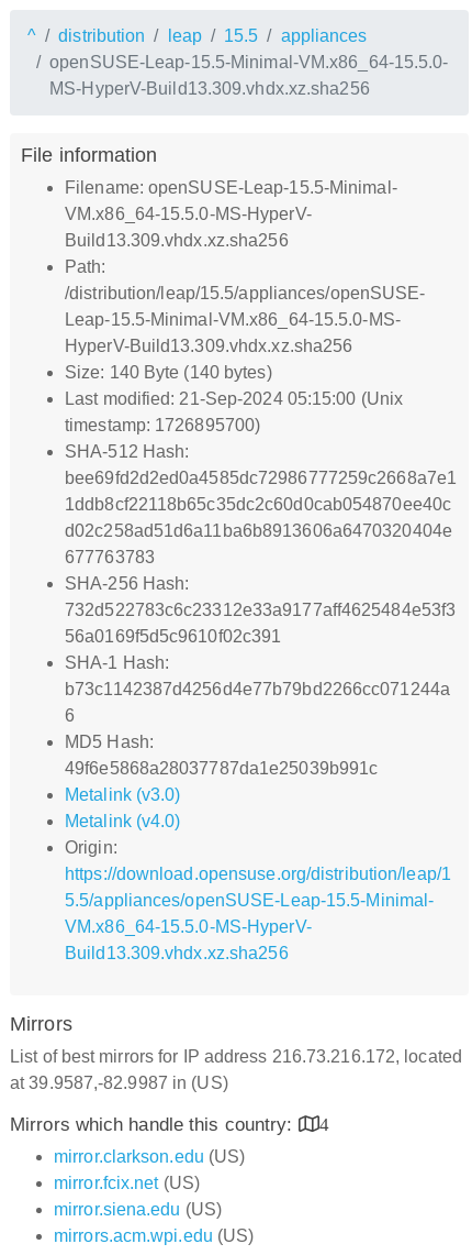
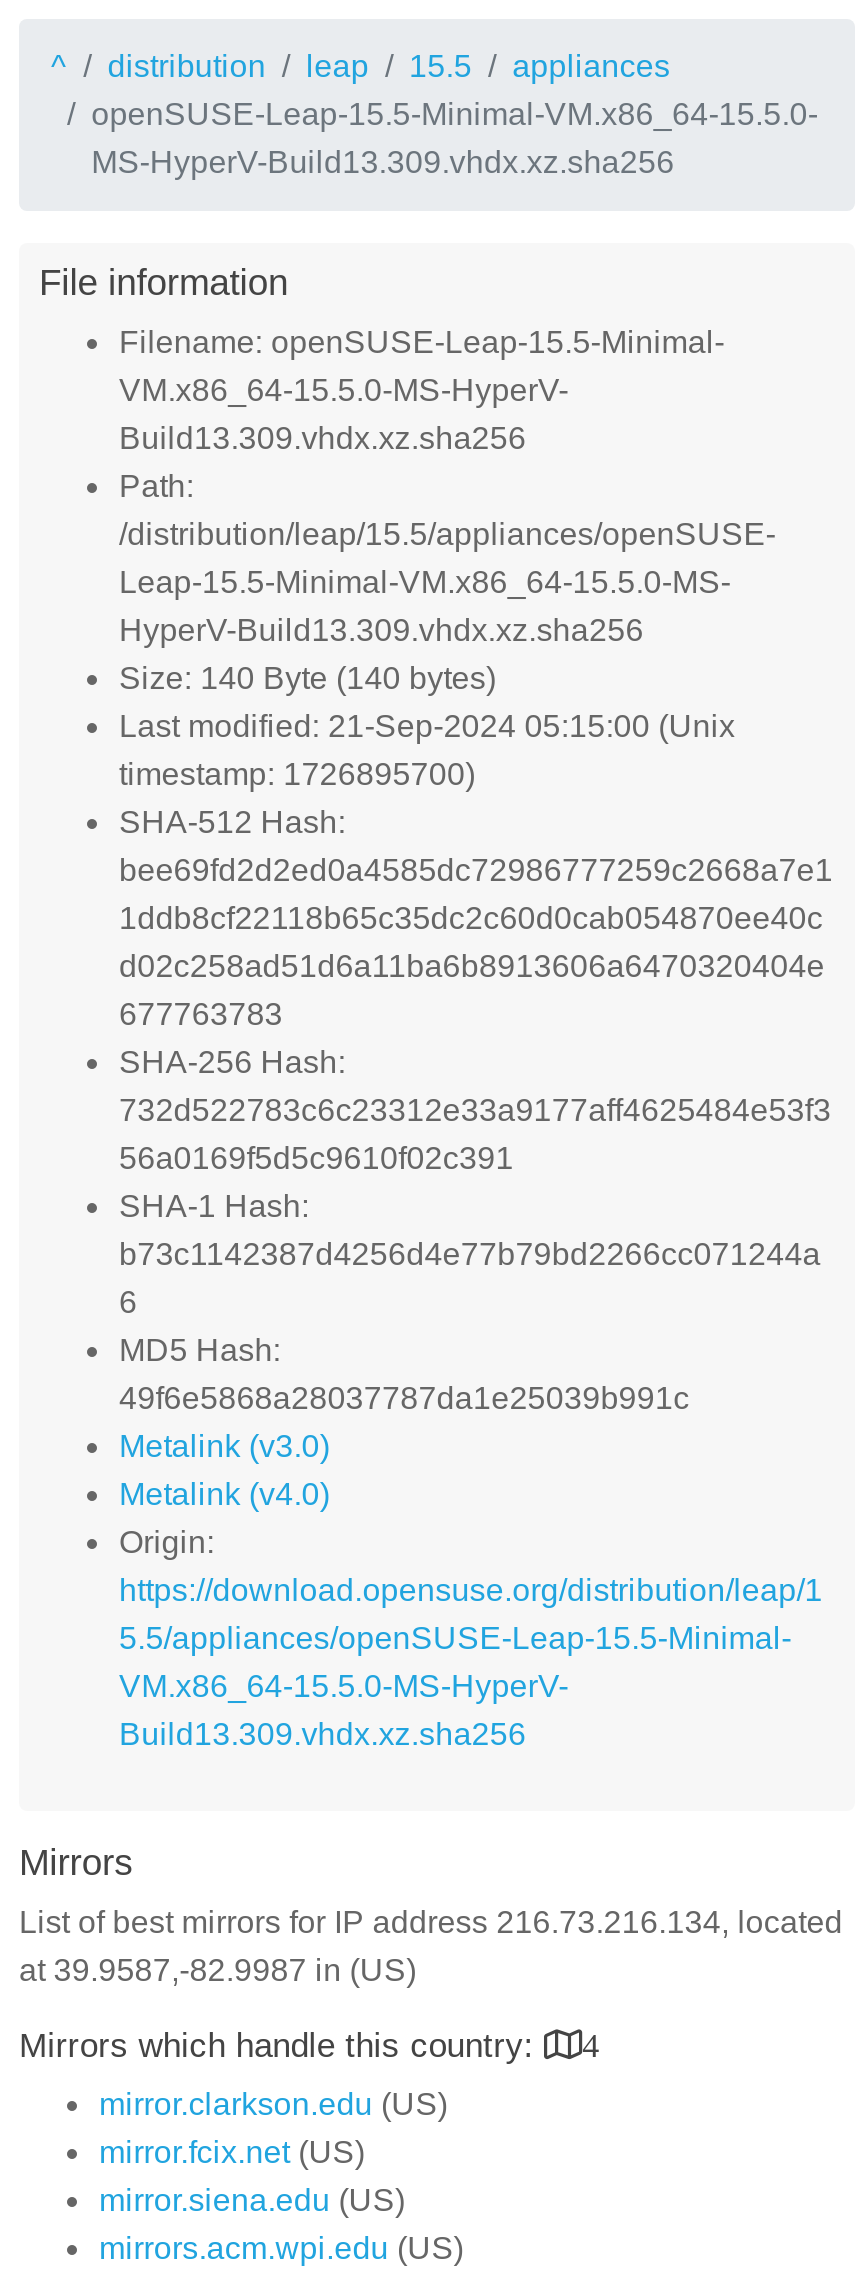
- List of best mirrors for IP address 216.73.216.172, located
+ List of best mirrors for IP address 216.73.216.134, located
